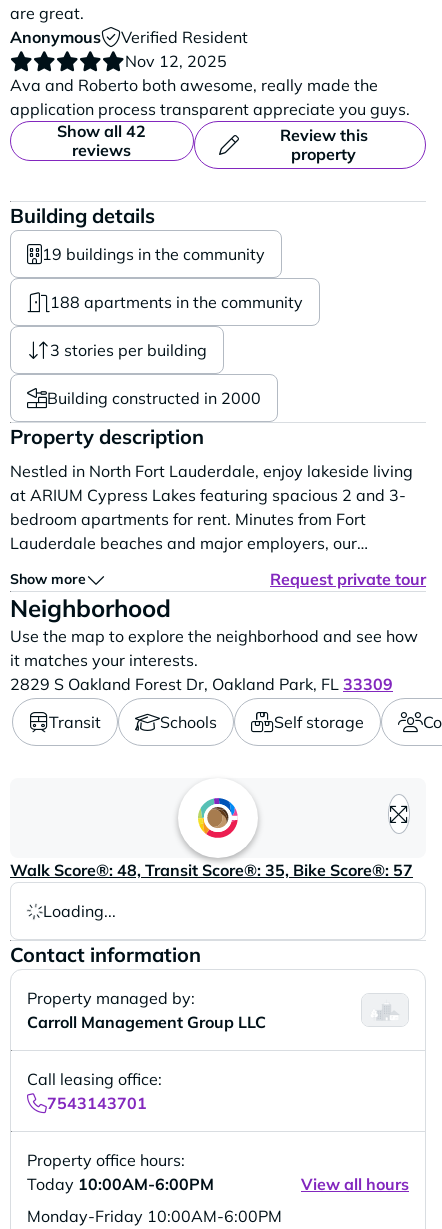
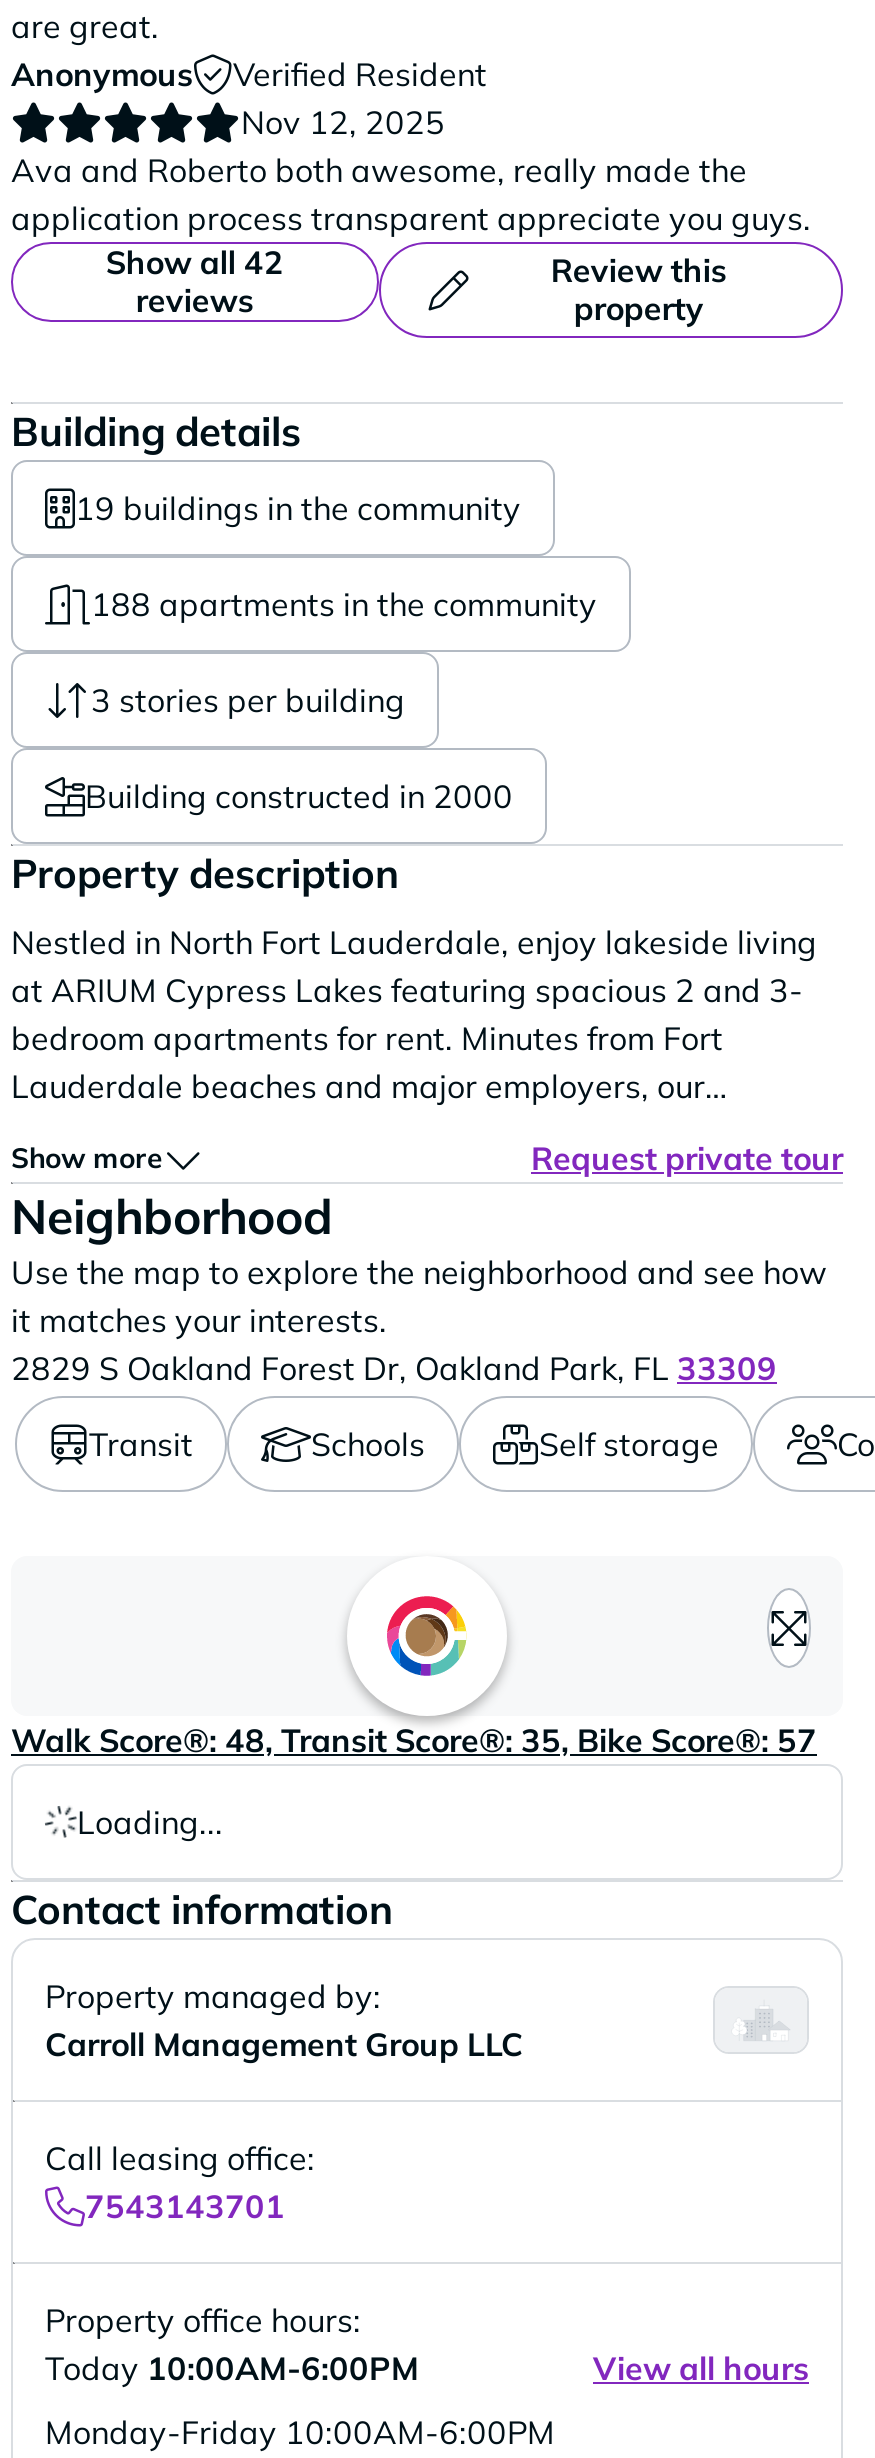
- [image]
+ [image]
